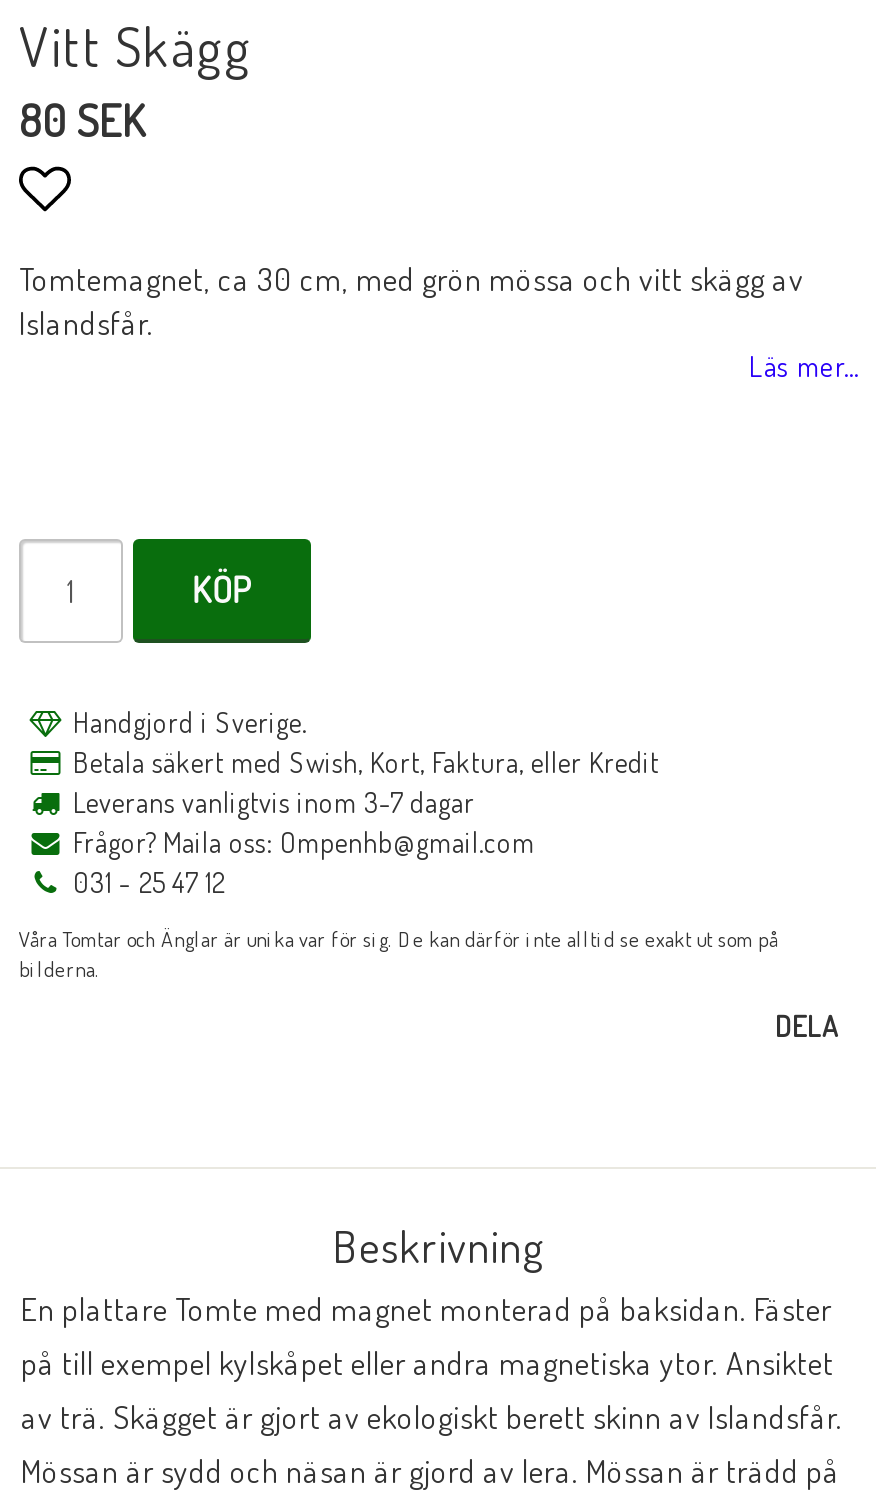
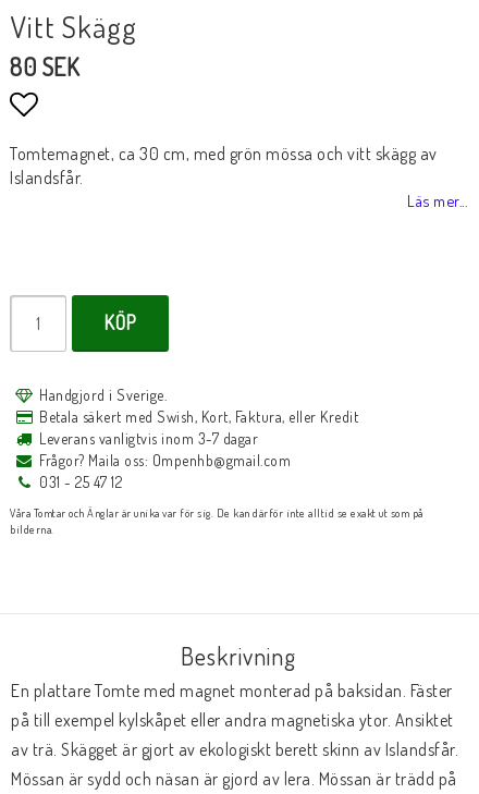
- DELA
